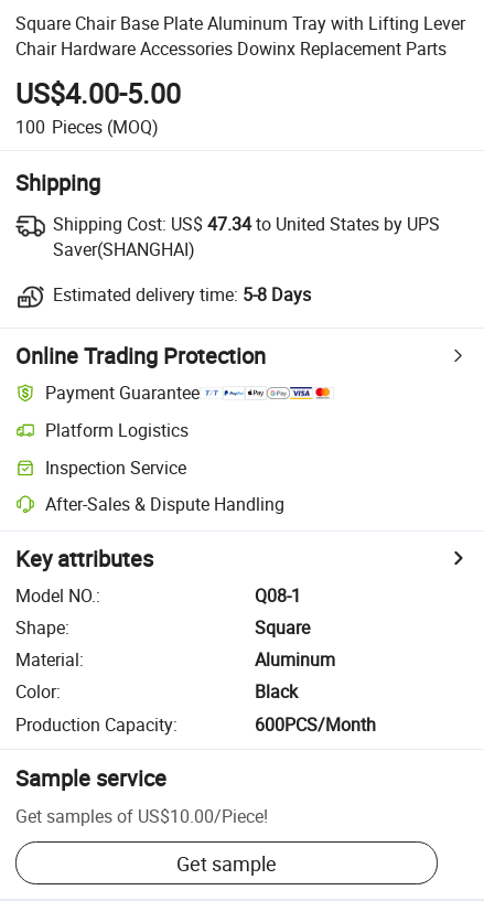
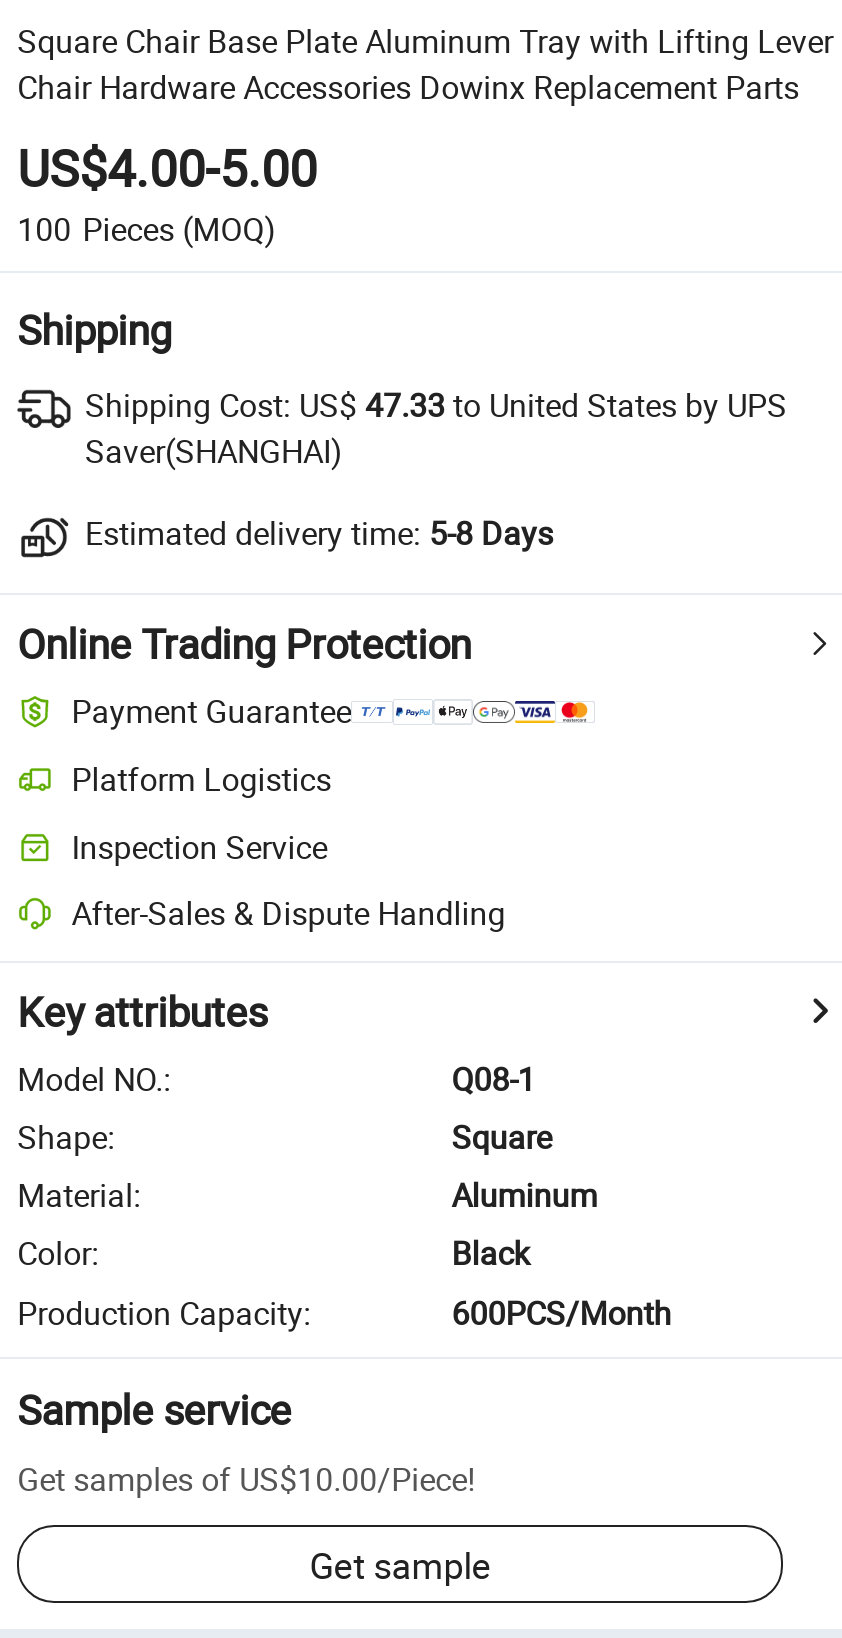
- Shipping Cost: US$47.34 to United States by UPS
+ Shipping Cost: US$47.33 to United States by UPS
